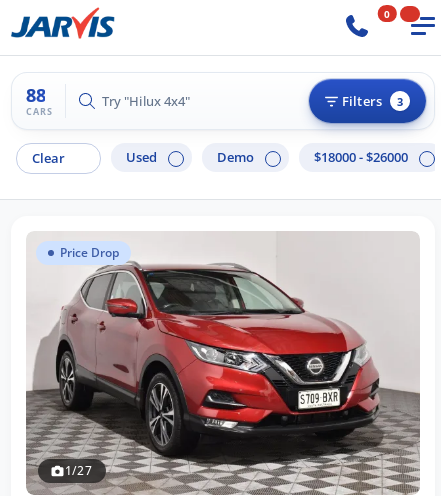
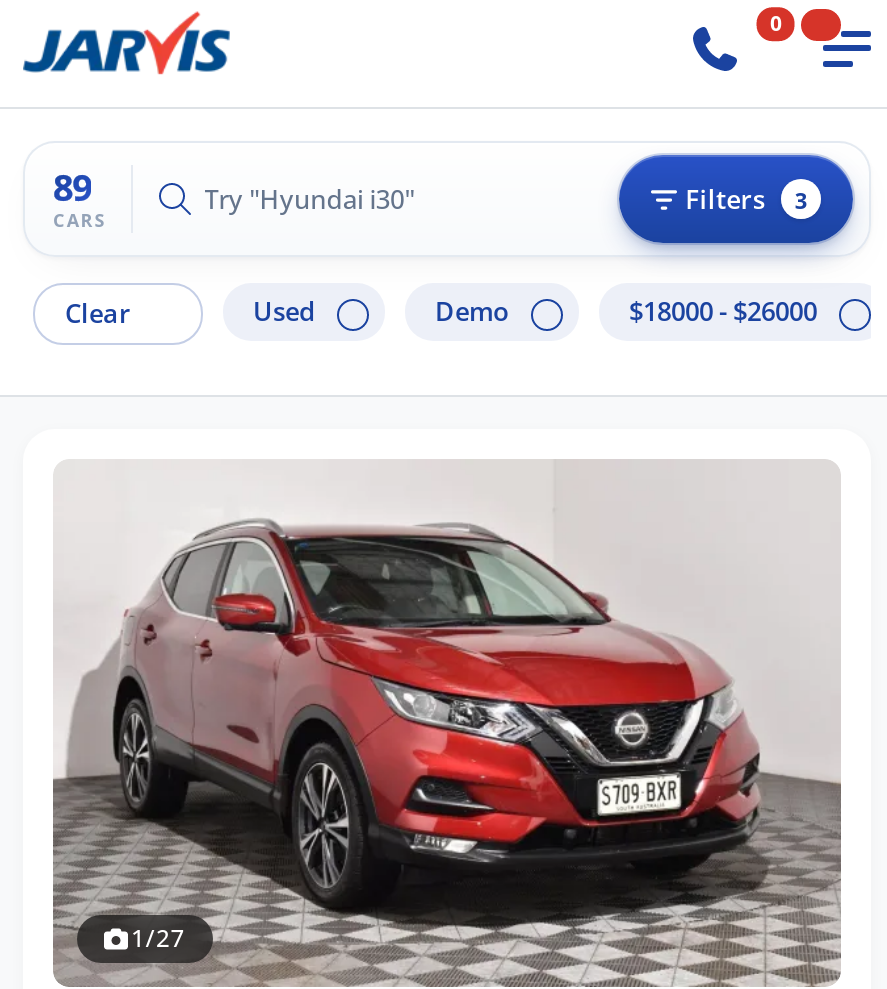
- 88
+ 89

- Price Drop
